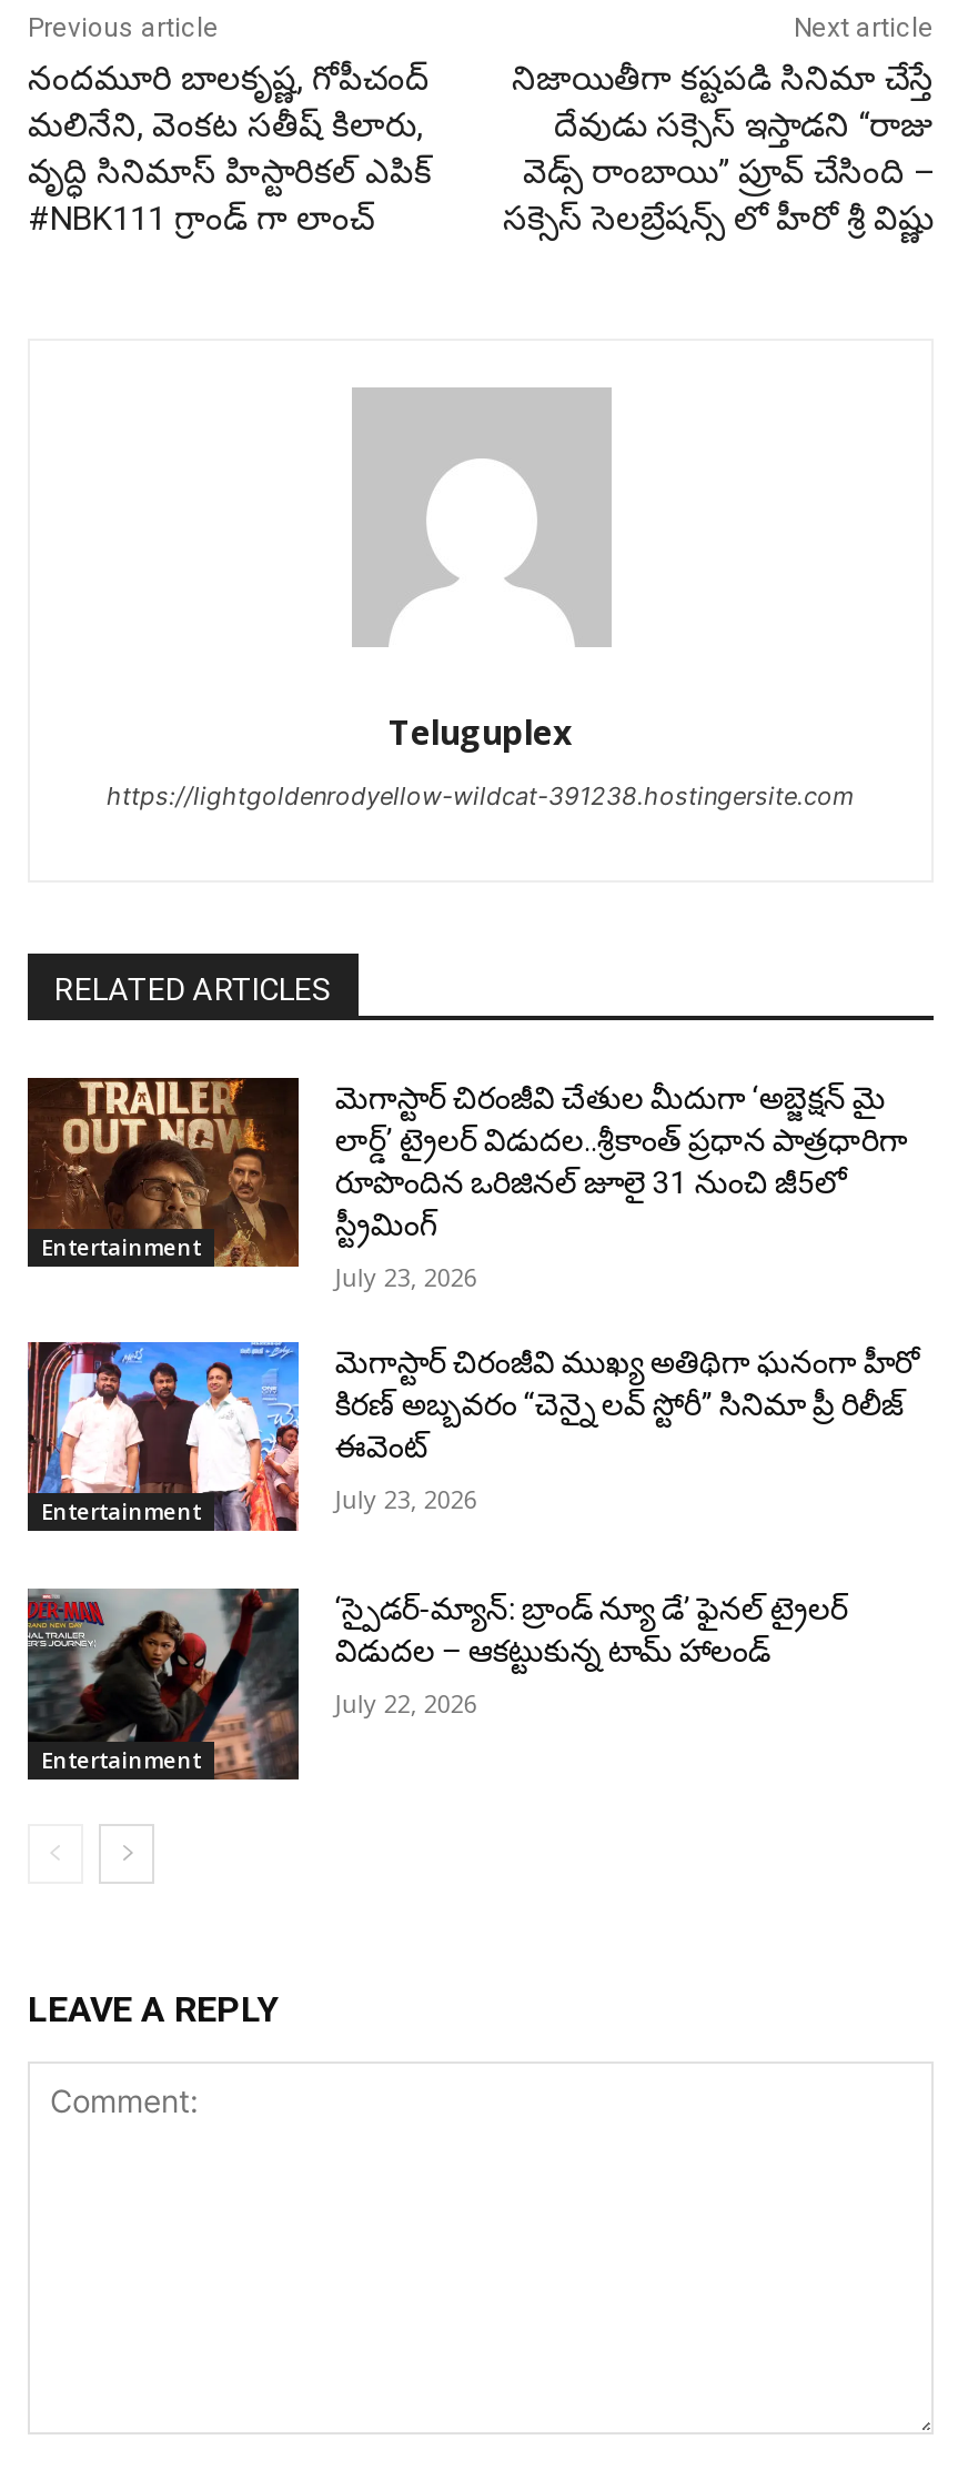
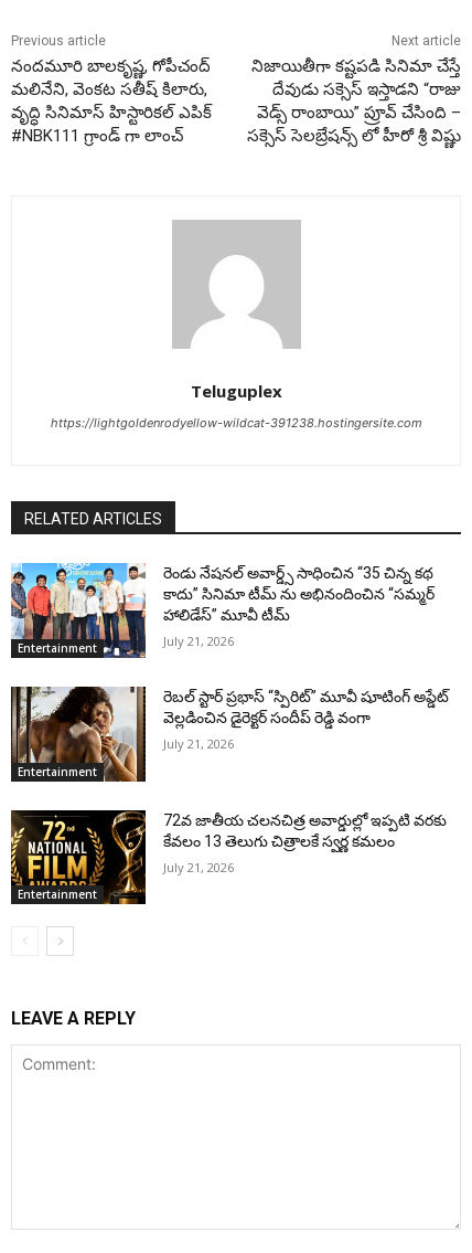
- [image]
- మెగాస్టార్ చిరంజీవి చేతుల మీదుగా ‘అబ్జెక్ష‌న్ మై
- లార్డ్‌’ ట్రైల‌ర్ విడుద‌ల..శ్రీకాంత్ ప్ర‌ధాన పాత్ర‌ధారిగా
- రూపొందిన ఒరిజిన‌ల్ జూలై 31 నుంచి జీ5లో
- స్ట్రీమింగ్
+ [image]
+ రెండు నేషనల్ అవార్డ్స్ సాధించిన “35 చిన్న కథ
+ కాదు” సినిమా టీమ్ ను అభినందించిన “సమ్మర్
+ హాలిడేస్” మూవీ టీమ్

- July 23, 2026
+ July 21, 2026

- [image]
- మెగాస్టార్ చిరంజీవి ముఖ్య అతిథిగా ఘనంగా హీరో
- కిరణ్ అబ్బవరం “చెన్నై లవ్ స్టోరీ” సినిమా ప్రీ రిలీజ్
- ఈవెంట్
+ [image]
+ రెబల్ స్టార్ ప్రభాస్ “స్పిరిట్” మూవీ షూటింగ్ అప్డేట్
+ వెల్లడించిన డైరెక్టర్ సందీప్ రెడ్డి వంగా

- July 23, 2026
+ July 21, 2026

- [image]
- ‘స్పైడర్-మ్యాన్: బ్రాండ్ న్యూ డే’ ఫైనల్ ట్రైలర్
- విడుదల – ఆకట్టుకున్న టామ్ హాలండ్
+ [image]
+ 72వ జాతీయ చలనచిత్ర అవార్డుల్లో ఇప్పటి వరకు
+ కేవలం 13 తెలుగు చిత్రాలకే స్వర్ణ కమలం

- July 22, 2026
+ July 21, 2026
